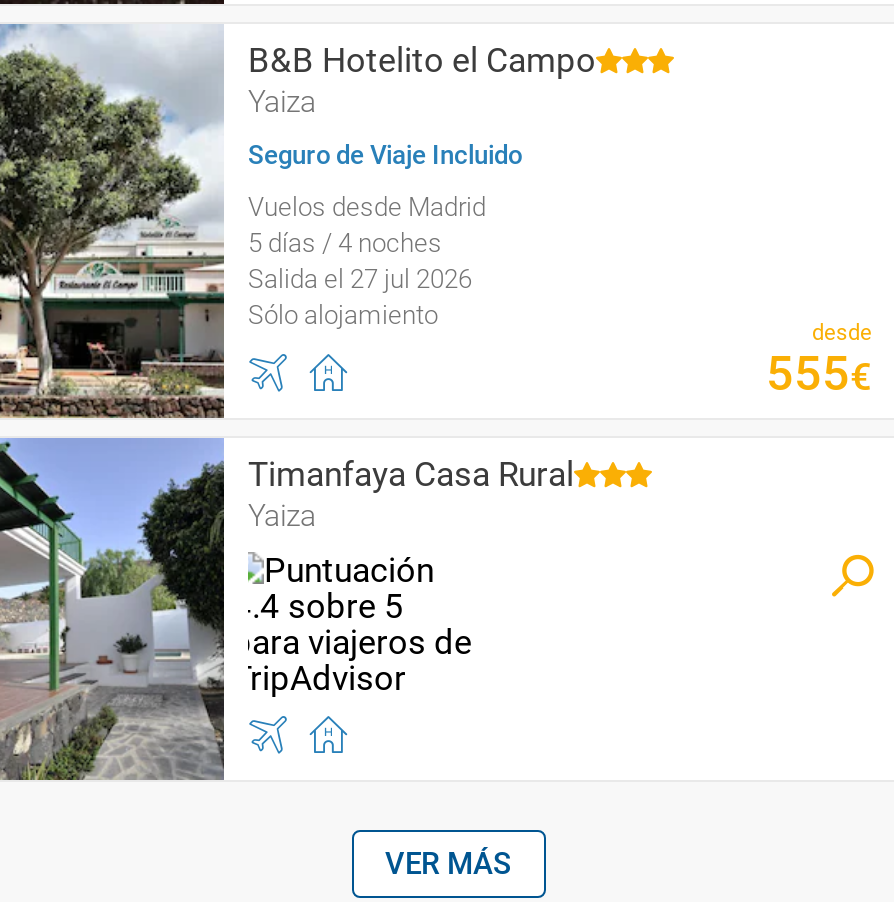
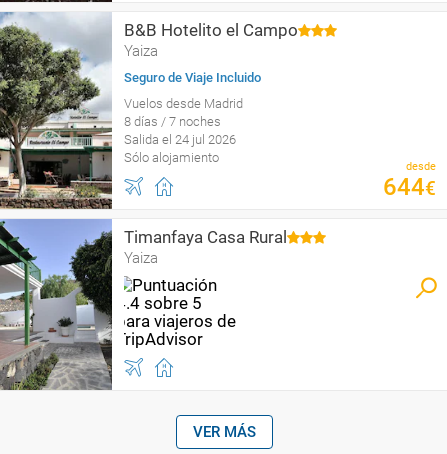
- 5 días / 4 noches
+ 8 días / 7 noches

- Salida el 27 jul 2026
+ Salida el 24 jul 2026

- 555€
+ 644€
